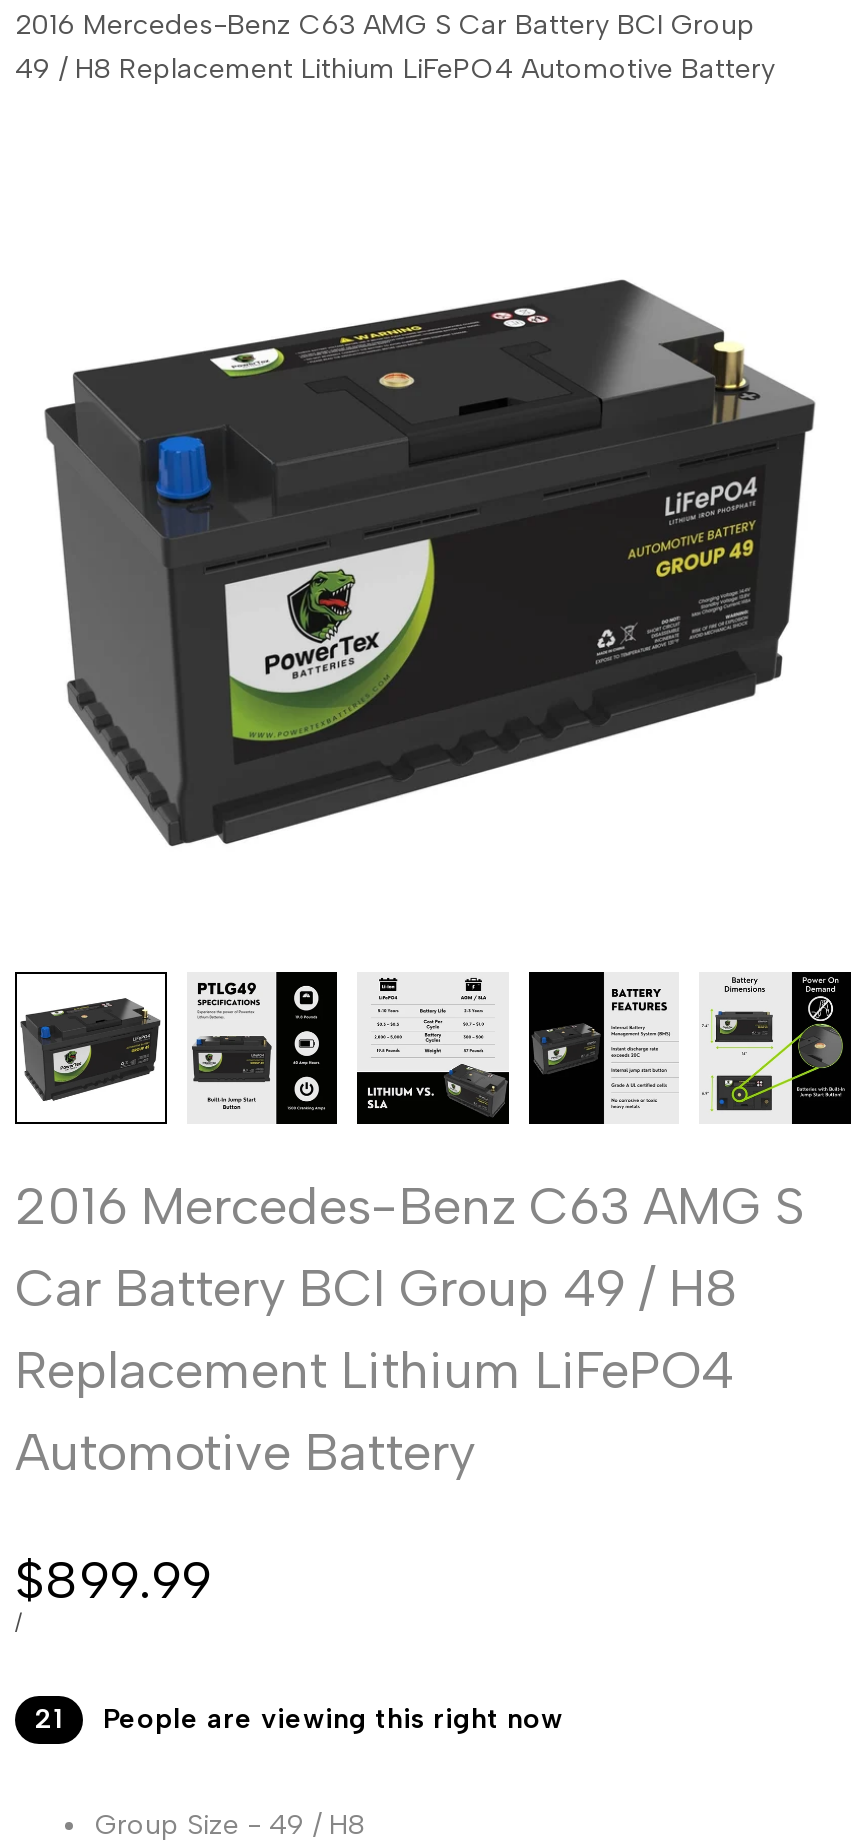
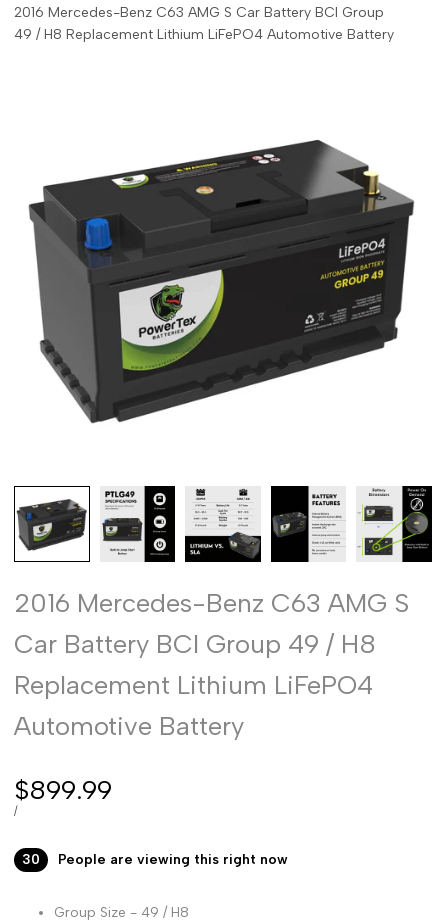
- 21 People are viewing this right now
+ 30 People are viewing this right now
